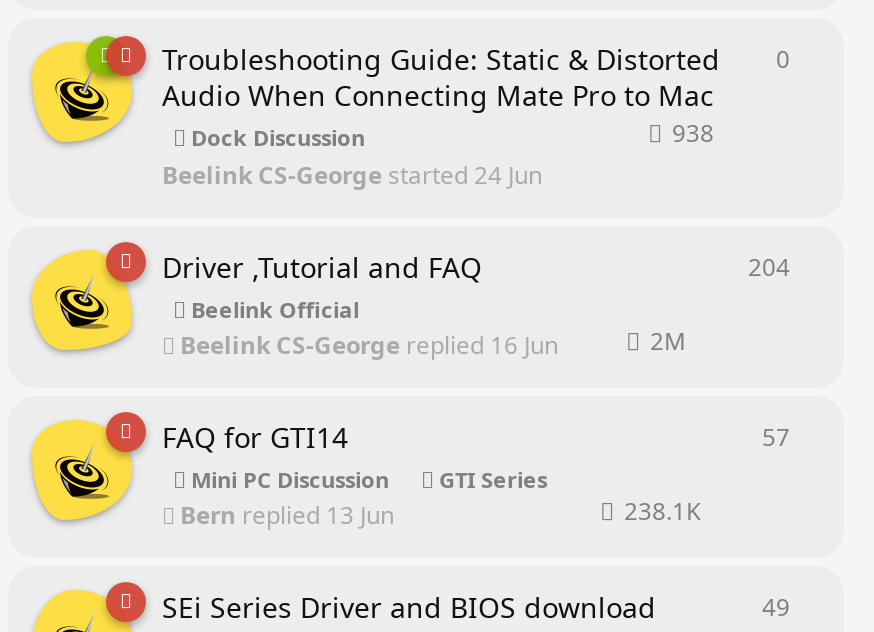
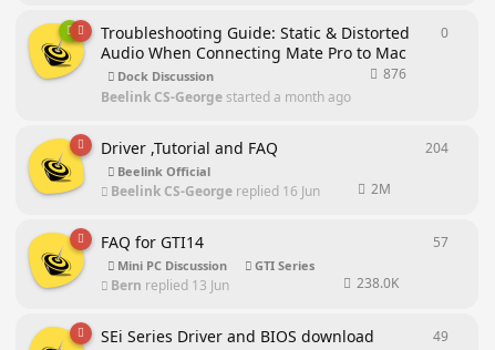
- 938
+ 876

- Beelink CS-George started 24 Jun
+ Beelink CS-George started a month ago

- 238.1K
+ 238.0K
